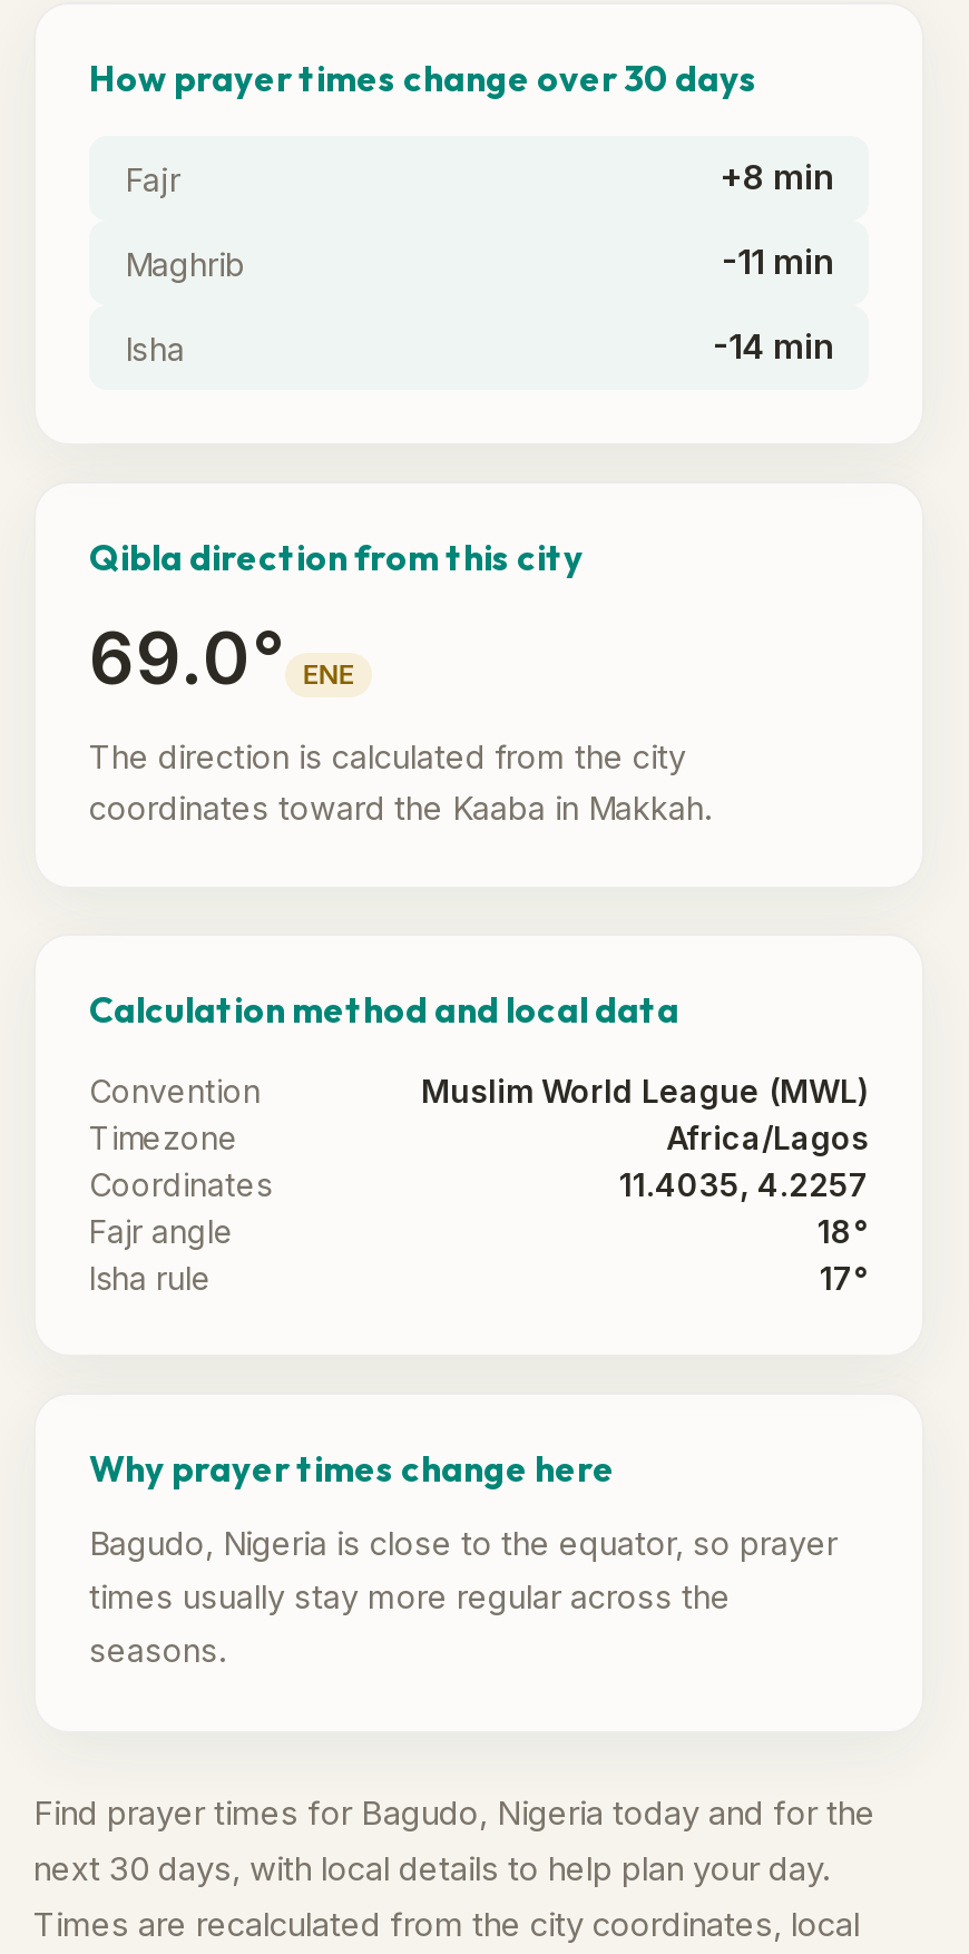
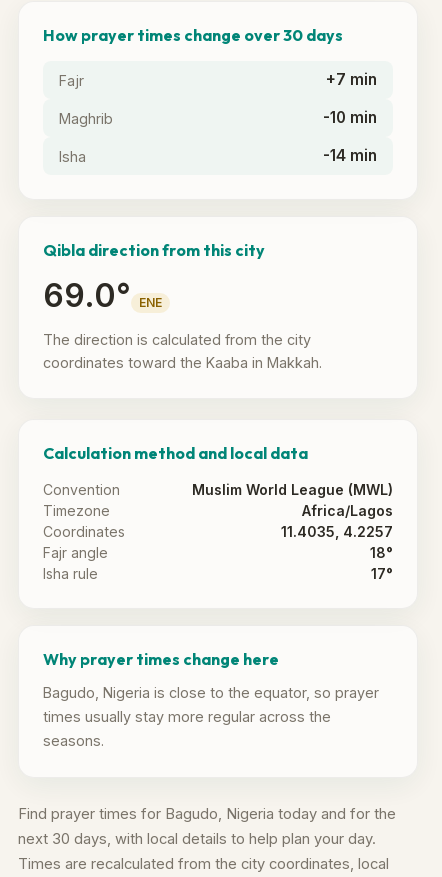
- +8 min
+ +7 min

- -11 min
+ -10 min
